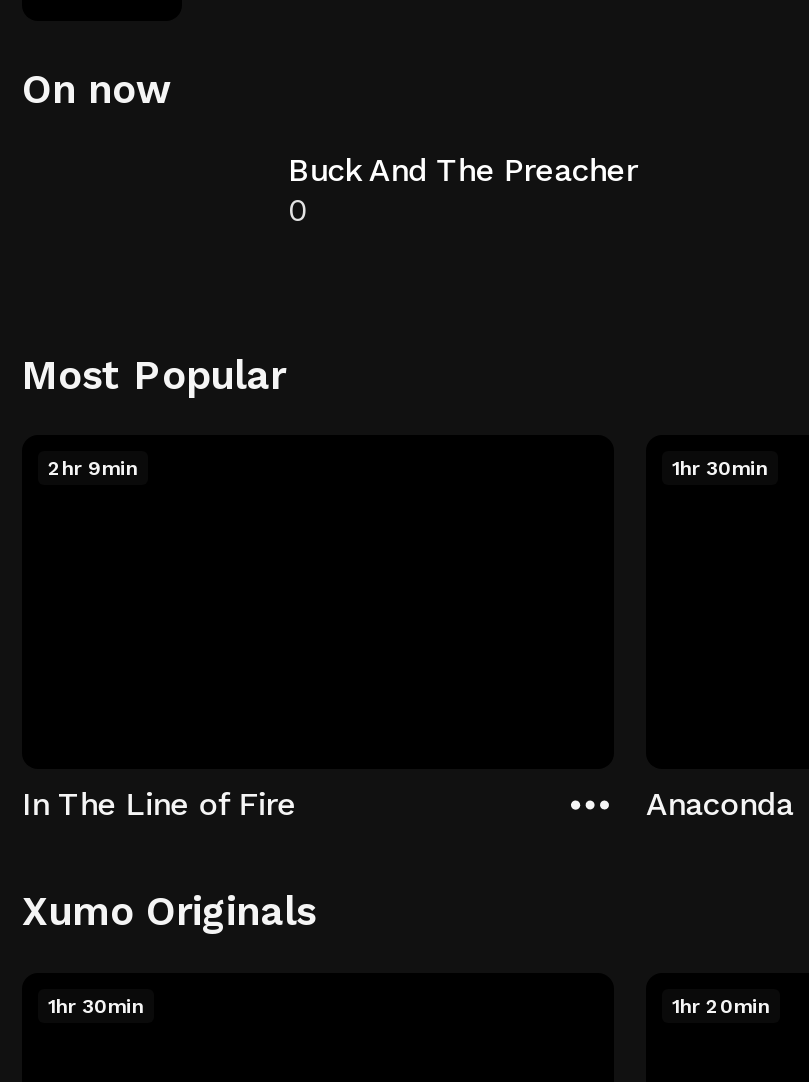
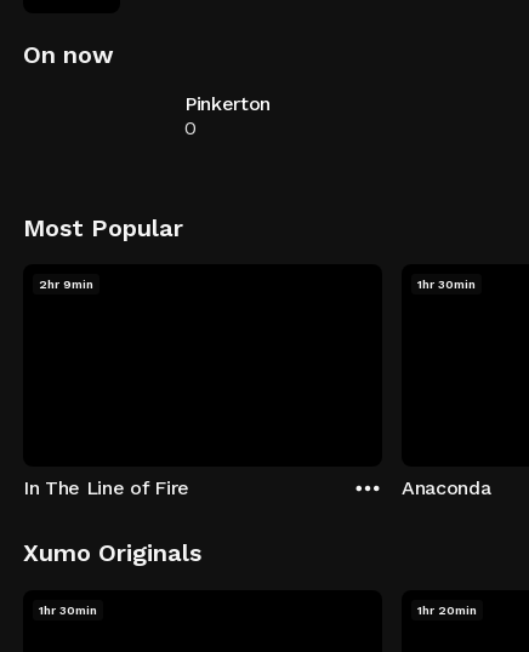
- Buck And The Preacher
+ Pinkerton
